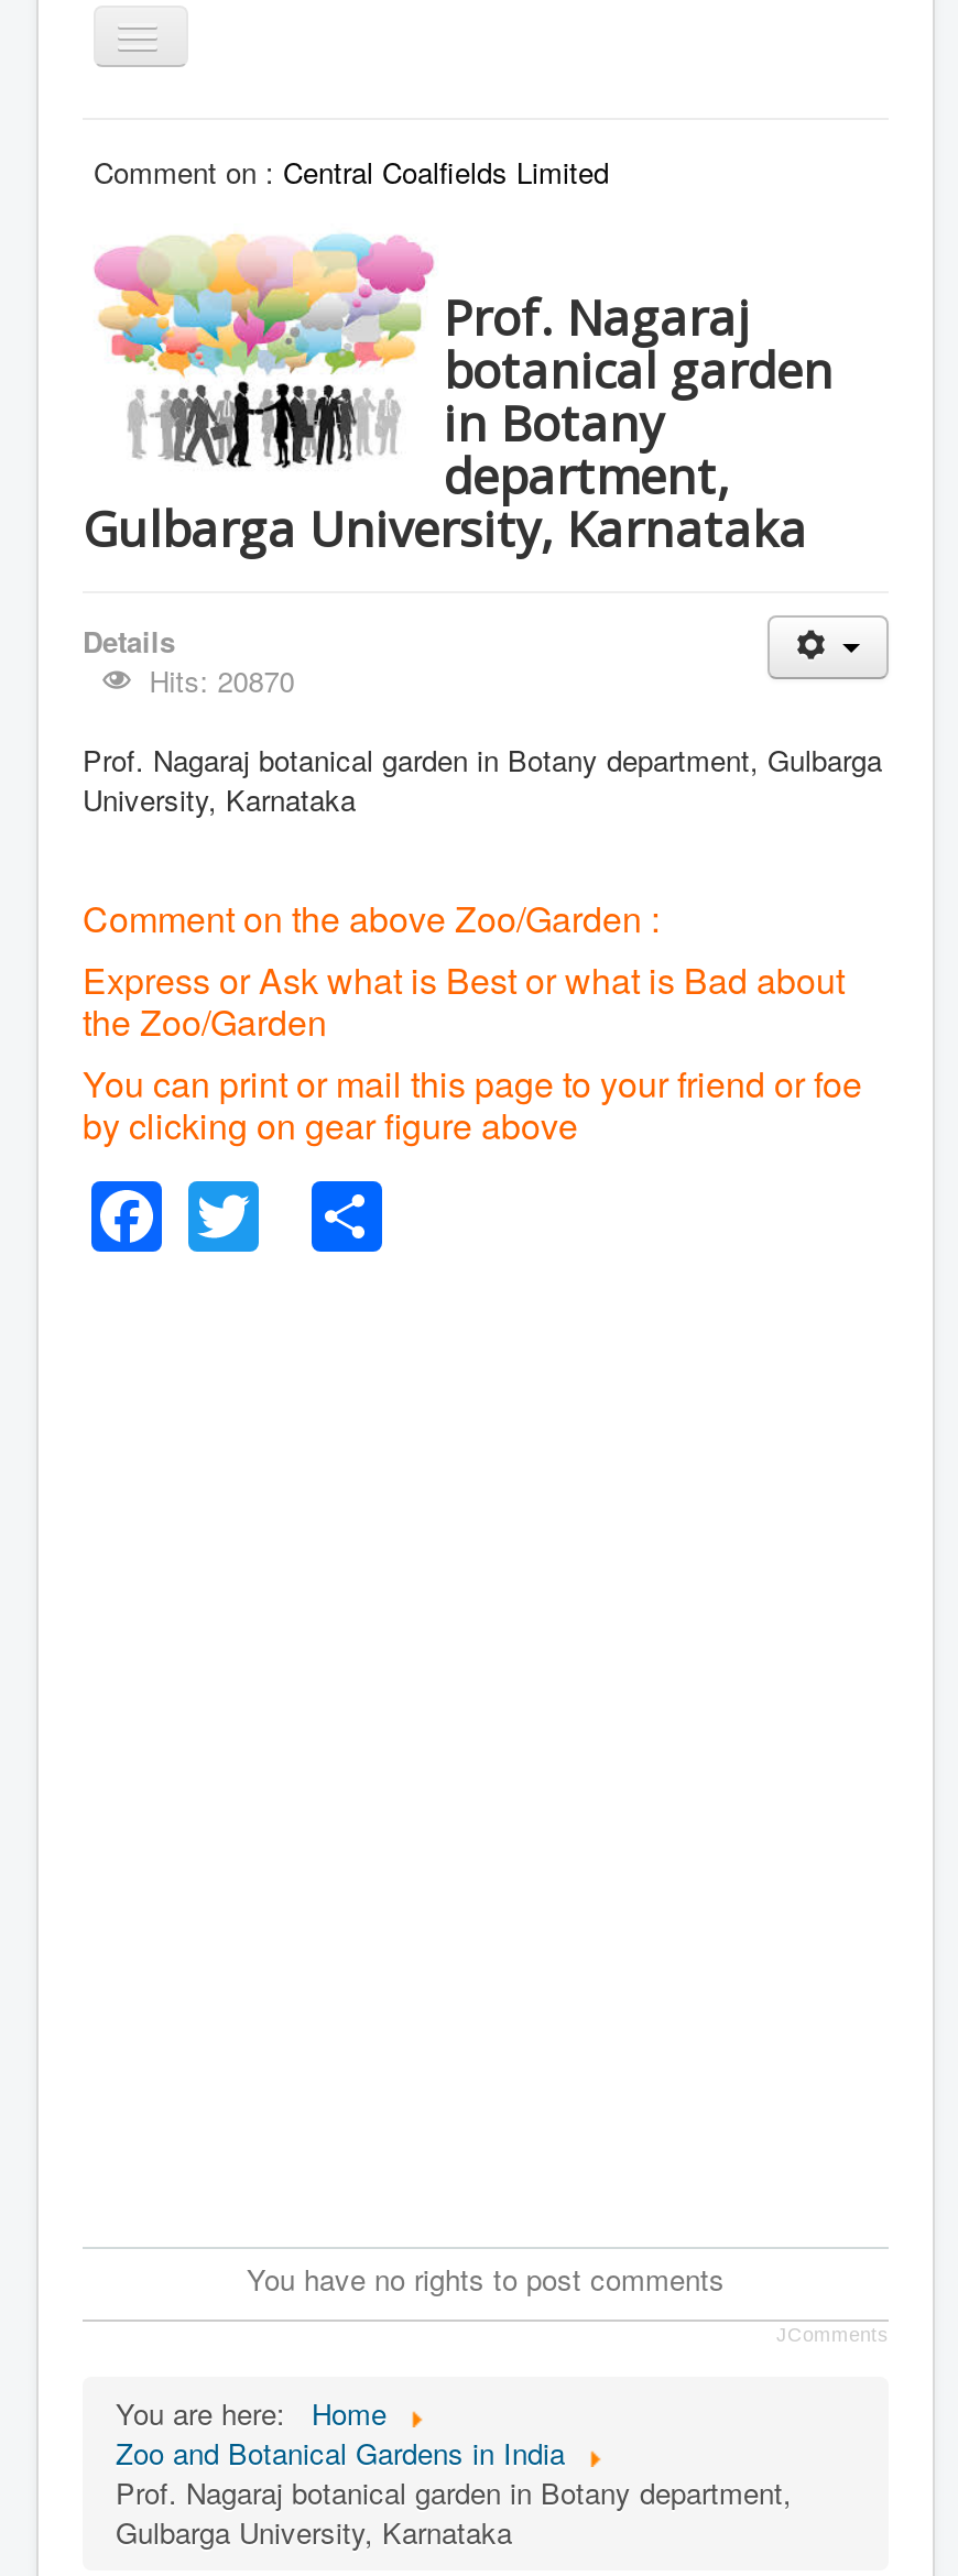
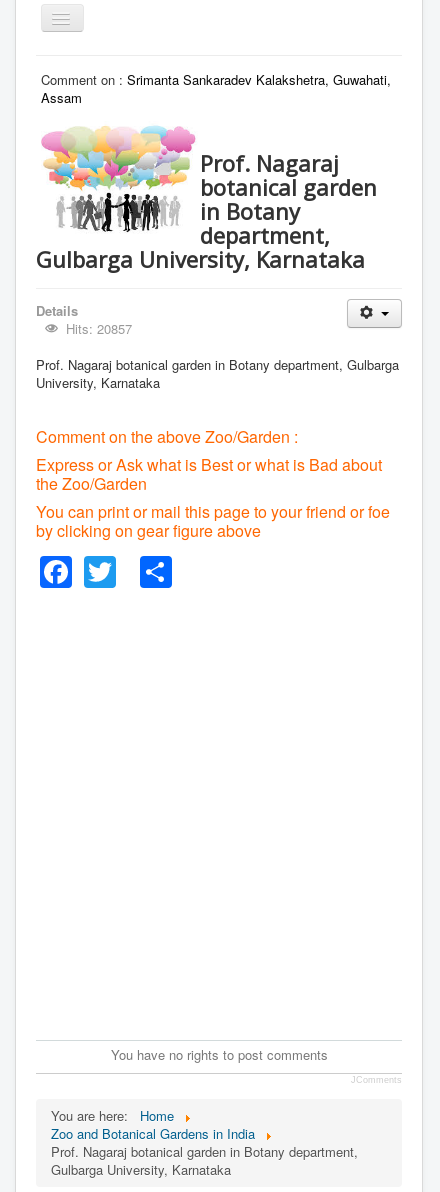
- Comment on : Central Coalfields Limited
+ Comment on : Srimanta Sankaradev Kalakshetra, Guwahati,
+ Assam

- Hits: 20870
+ Hits: 20857
